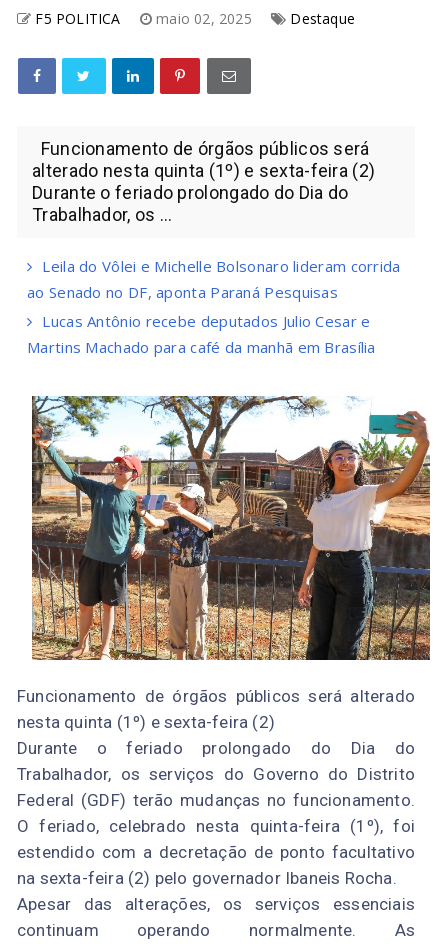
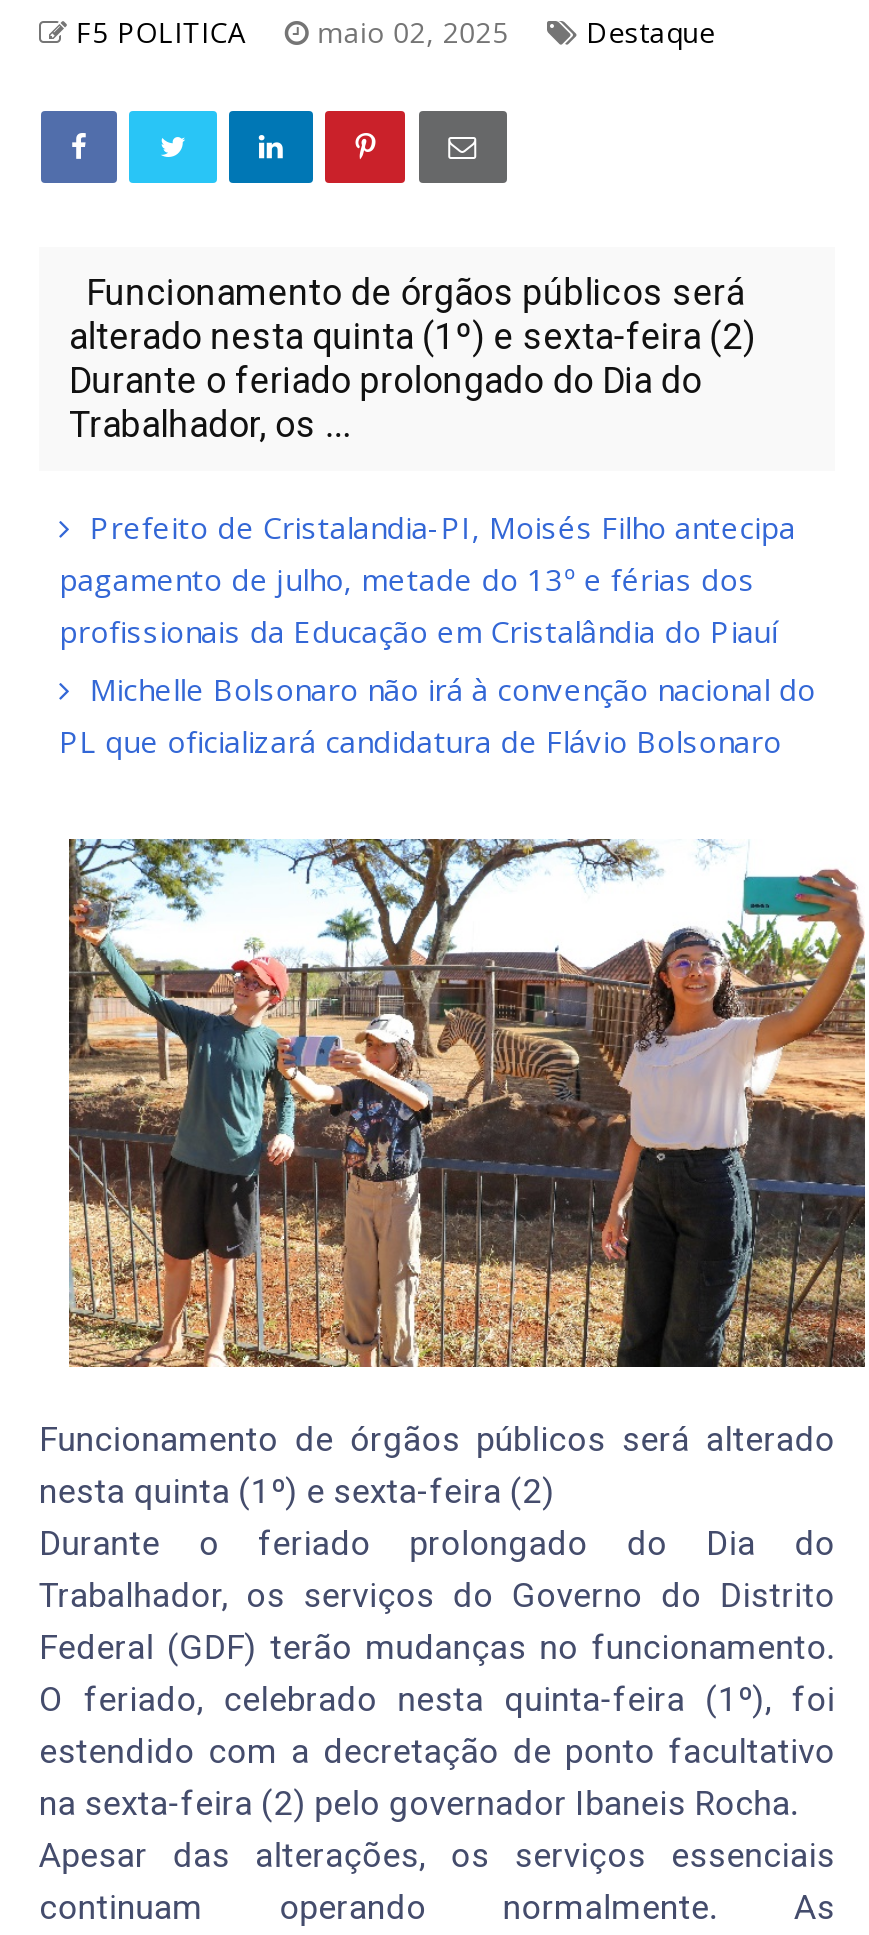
- Leila do Vôlei e Michelle Bolsonaro lideram corrida
- ao Senado no DF, aponta Paraná Pesquisas
- Lucas Antônio recebe deputados Julio Cesar e
- Martins Machado para café da manhã em Brasília
+ Prefeito de Cristalandia-PI, Moisés Filho antecipa
+ pagamento de julho, metade do 13º e férias dos
+ profissionais da Educação em Cristalândia do Piauí
+ Michelle Bolsonaro não irá à convenção nacional do
+ PL que oficializará candidatura de Flávio Bolsonaro
